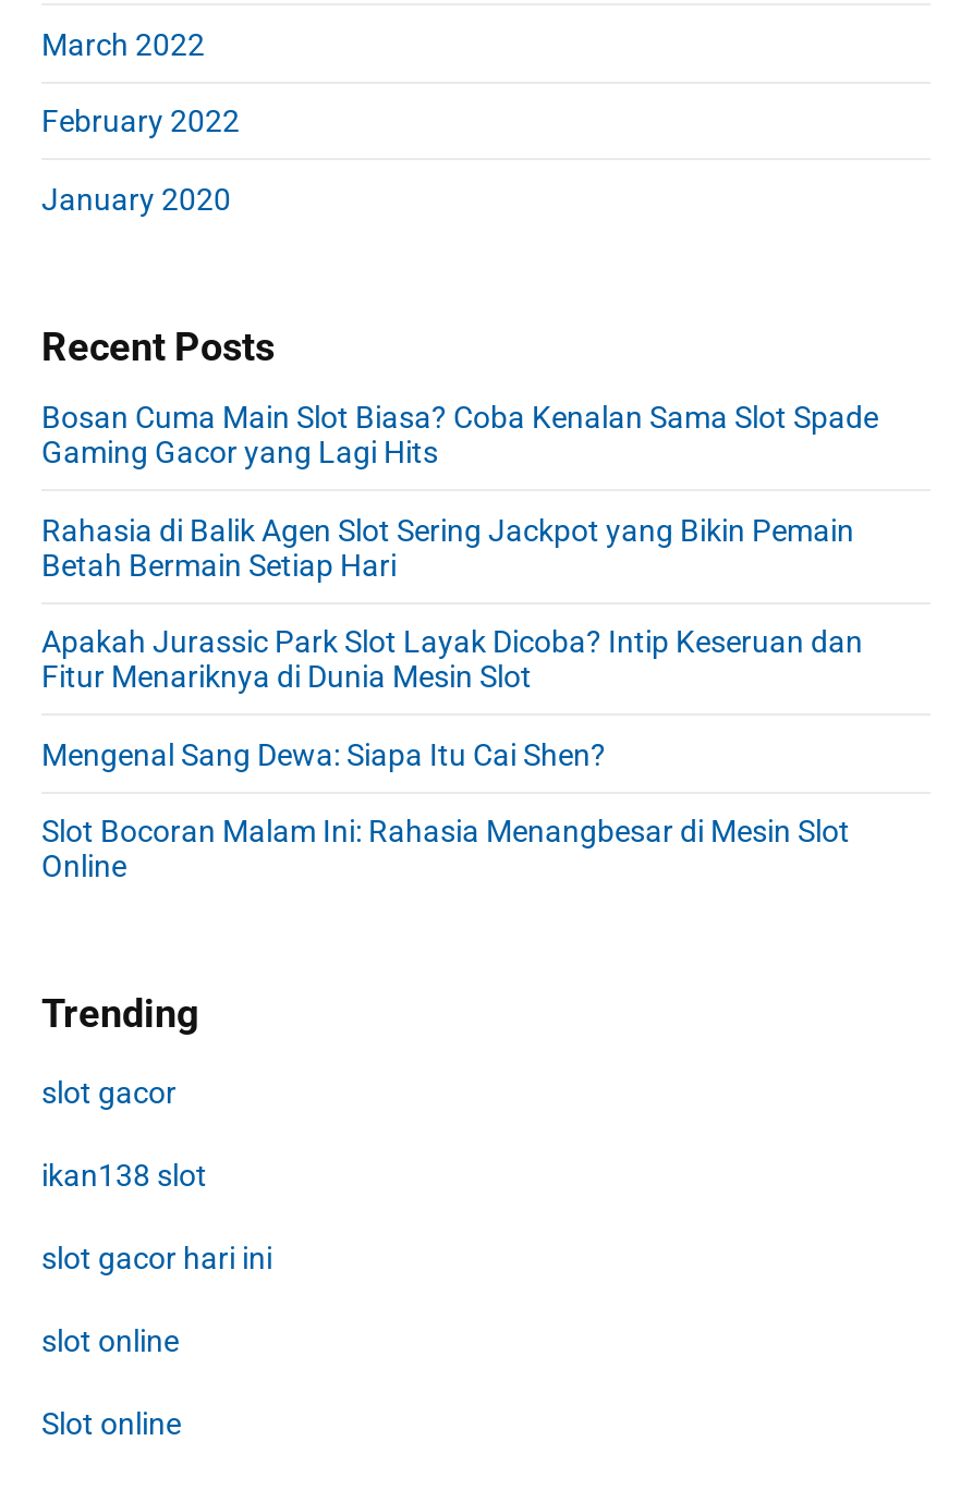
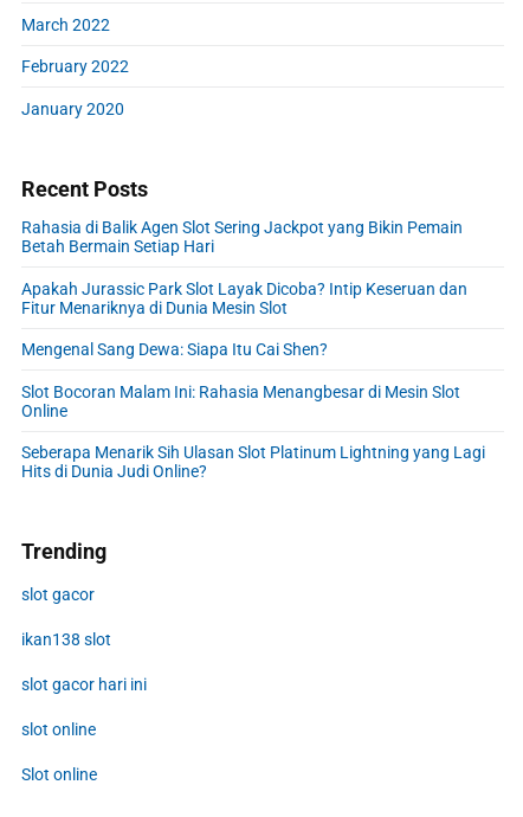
- Bosan Cuma Main Slot Biasa? Coba Kenalan Sama Slot Spade
- Gaming Gacor yang Lagi Hits

moved up: Rahasia di Balik Agen Slot Sering Jackpot yang Bikin Pemain | Betah Bermain Setiap Hari | Apakah Jurassic Park Slot Layak Dicoba? Intip Keseruan dan | Fitur Menariknya di Dunia Mesin Slot | Mengenal Sang Dewa: Siapa Itu Cai Shen? | Slot Bocoran Malam Ini: Rahasia Menangbesar di Mesin Slot | Online

+ Seberapa Menarik Sih Ulasan Slot Platinum Lightning yang Lagi
+ Hits di Dunia Judi Online?
